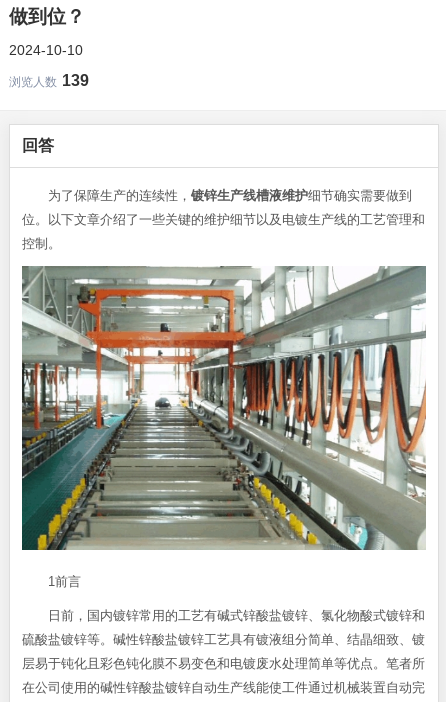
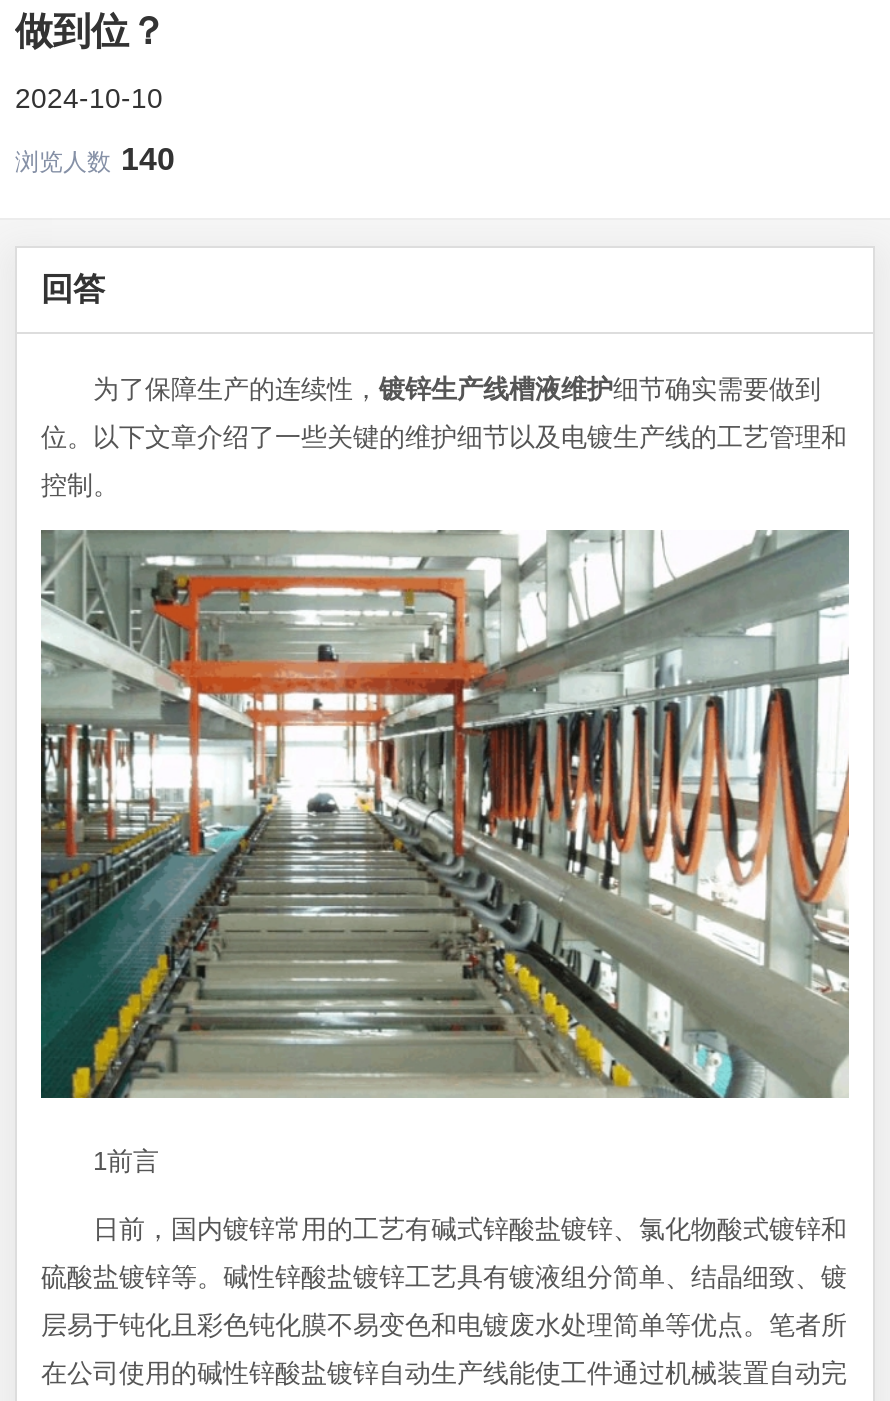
- 浏览人数 139
+ 浏览人数 140
